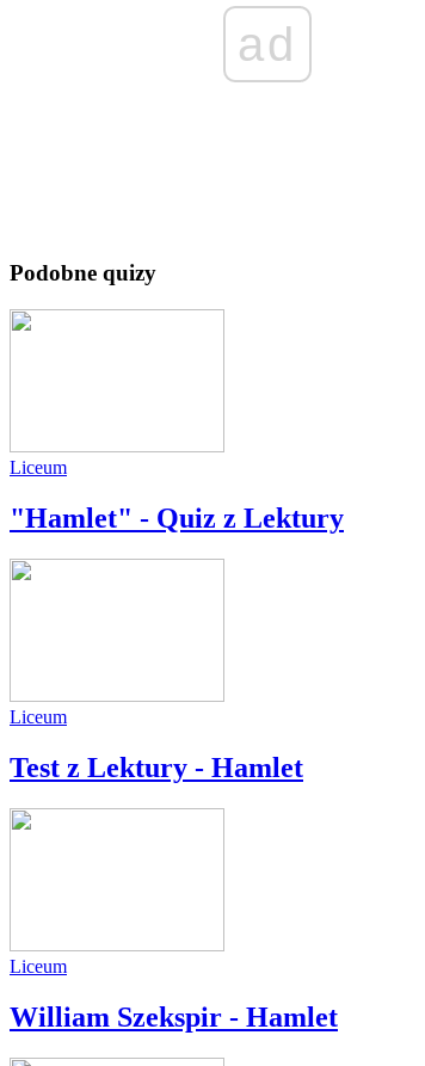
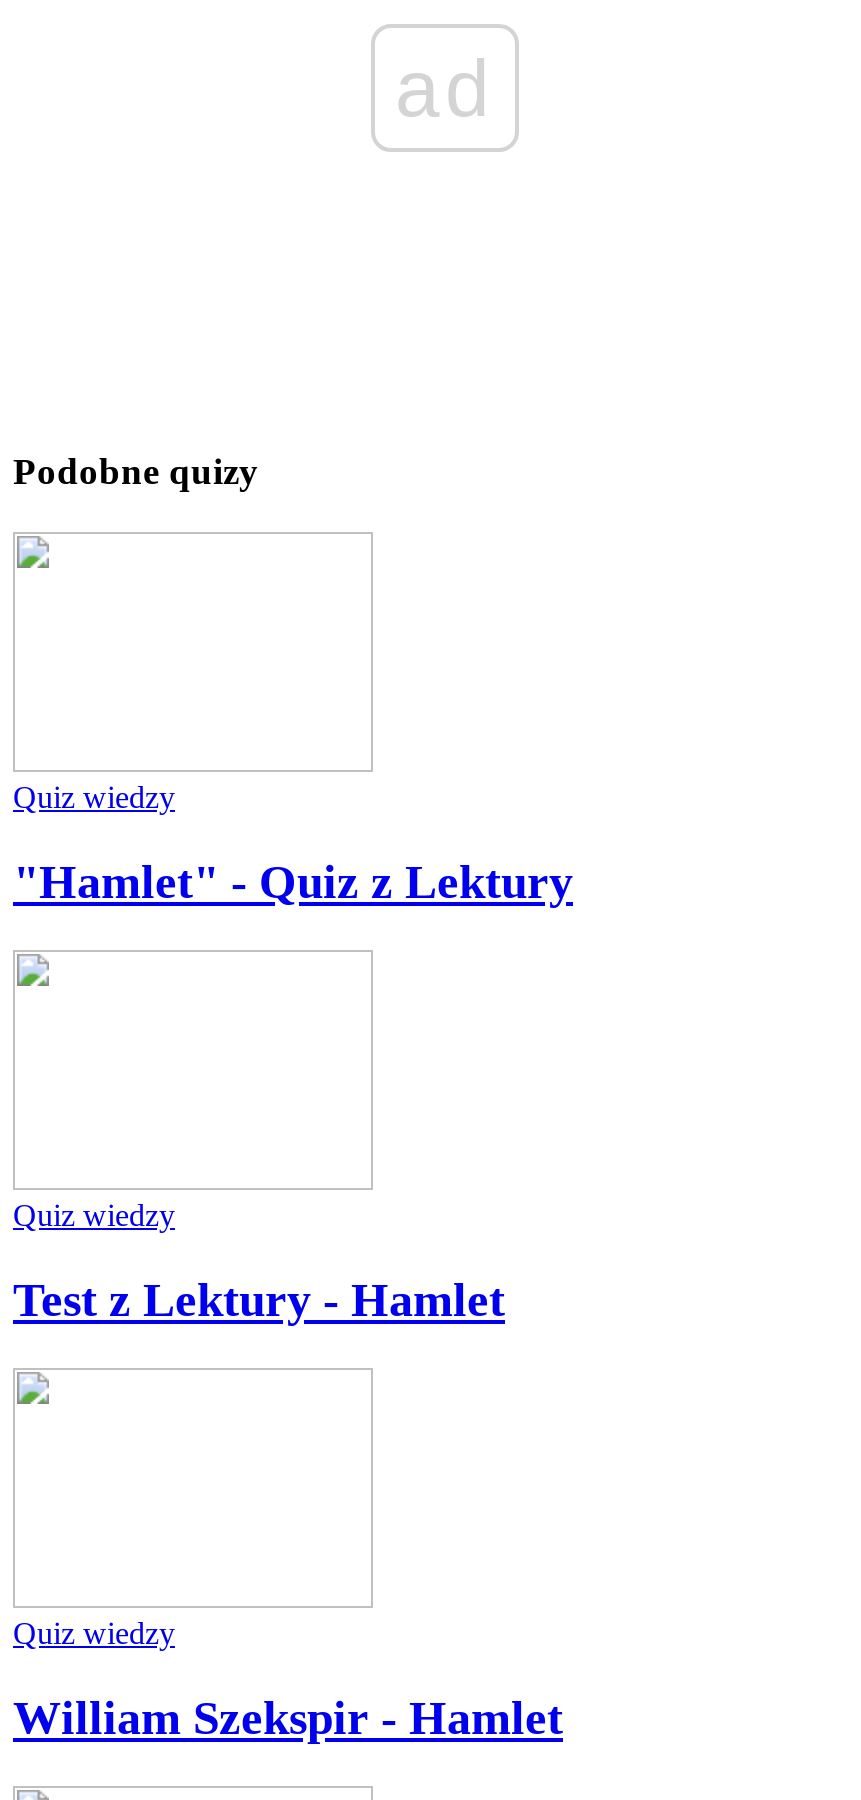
- Liceum
+ Quiz wiedzy

- Liceum
+ Quiz wiedzy

- Liceum
+ Quiz wiedzy
